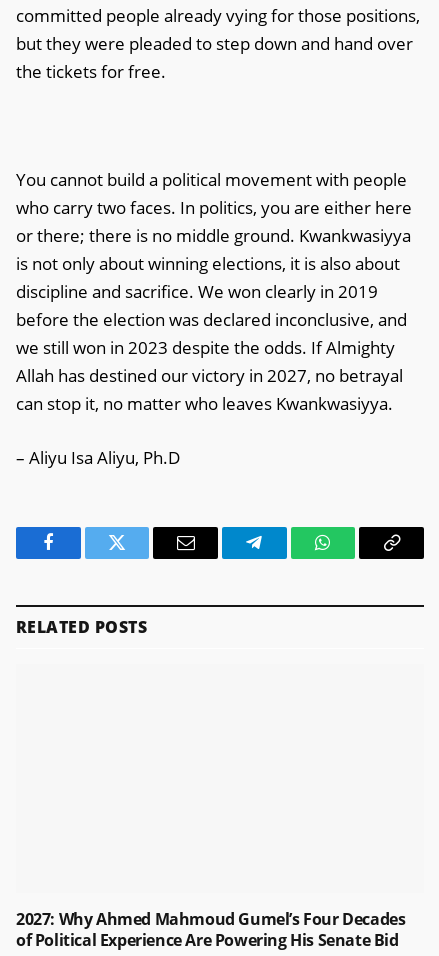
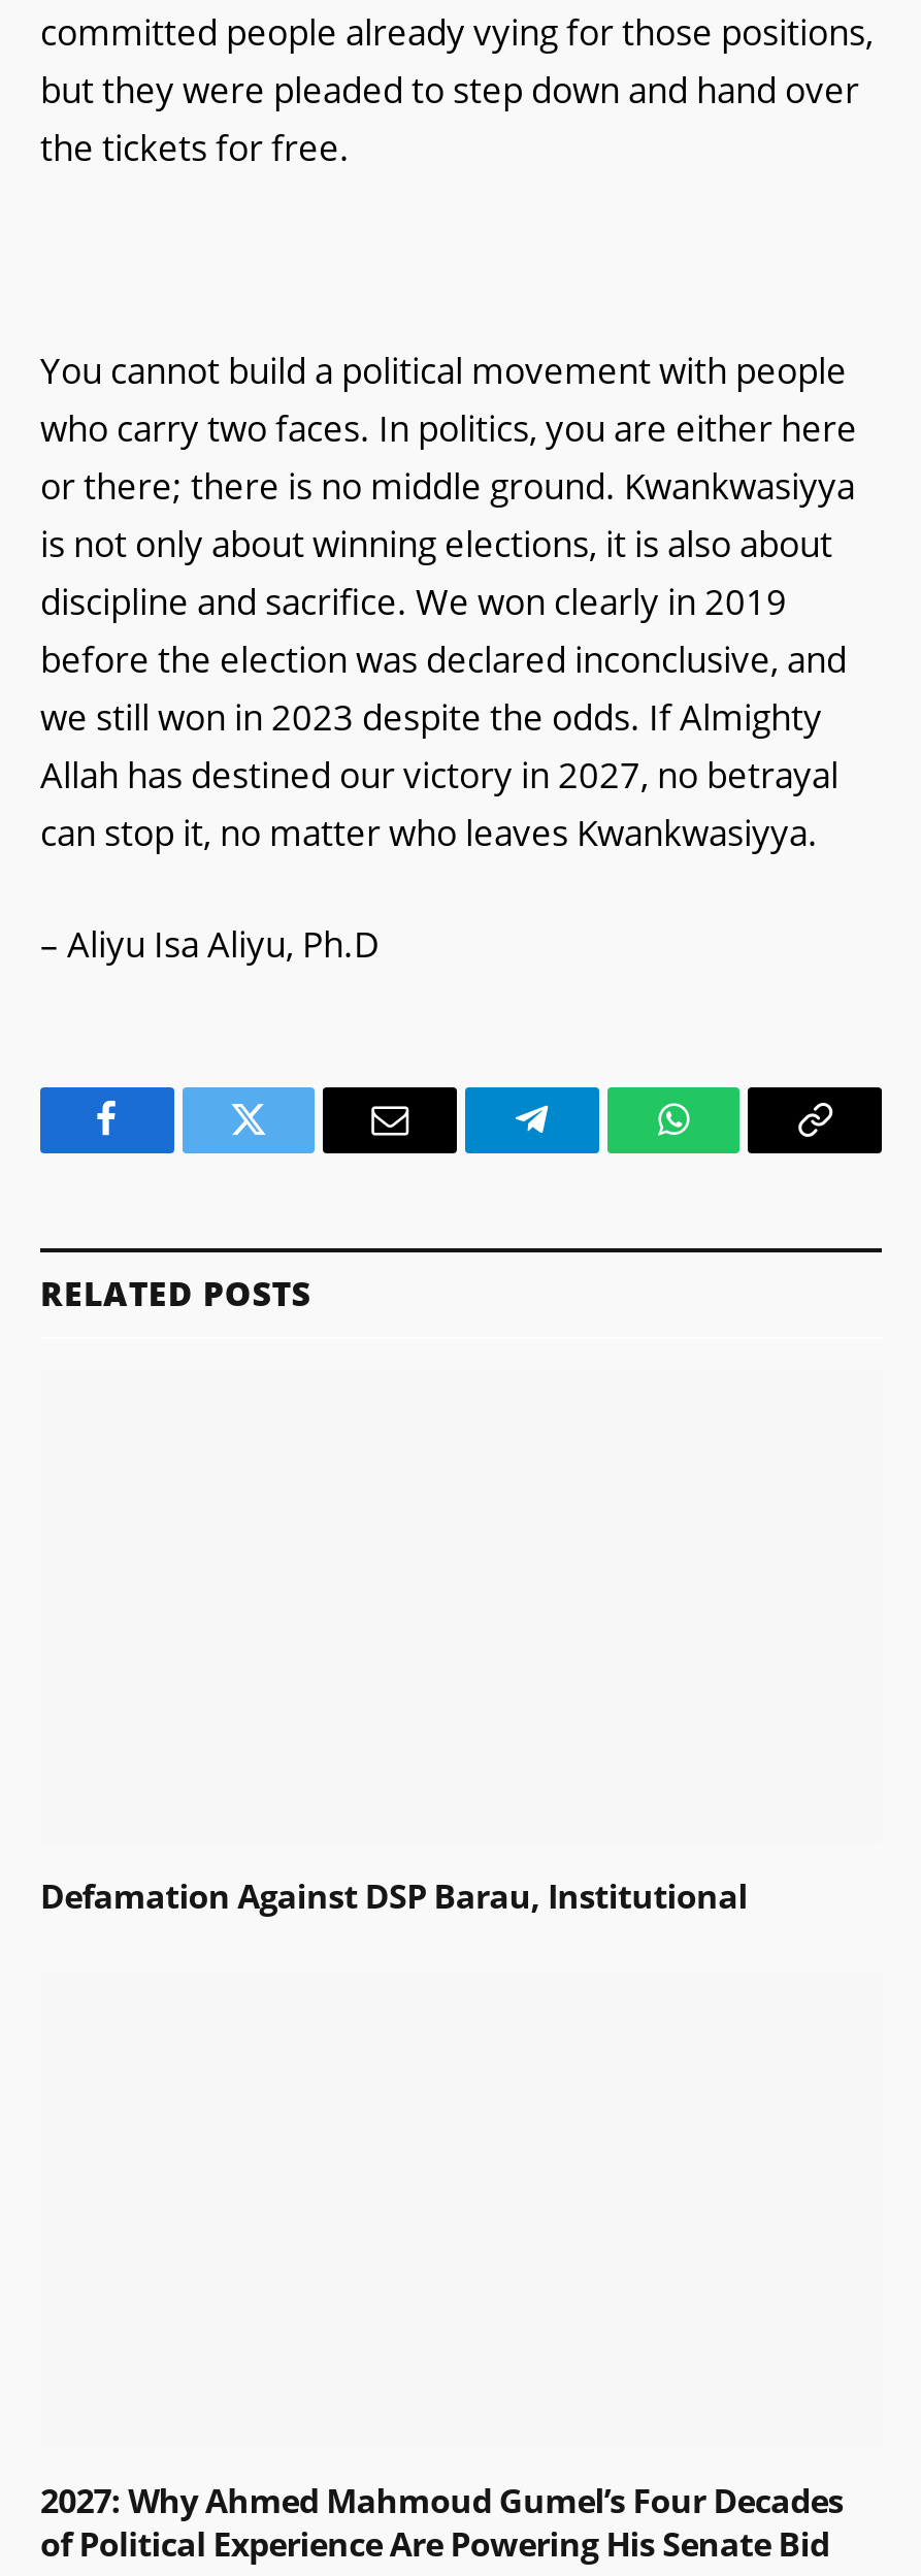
+ Defamation Against DSP Barau, Institutional
